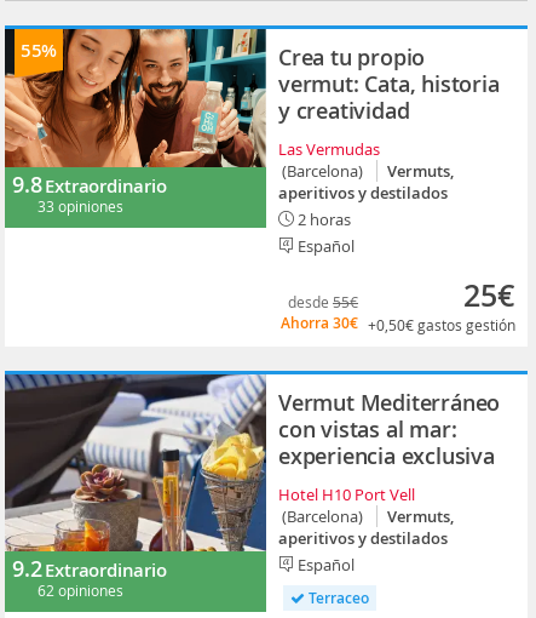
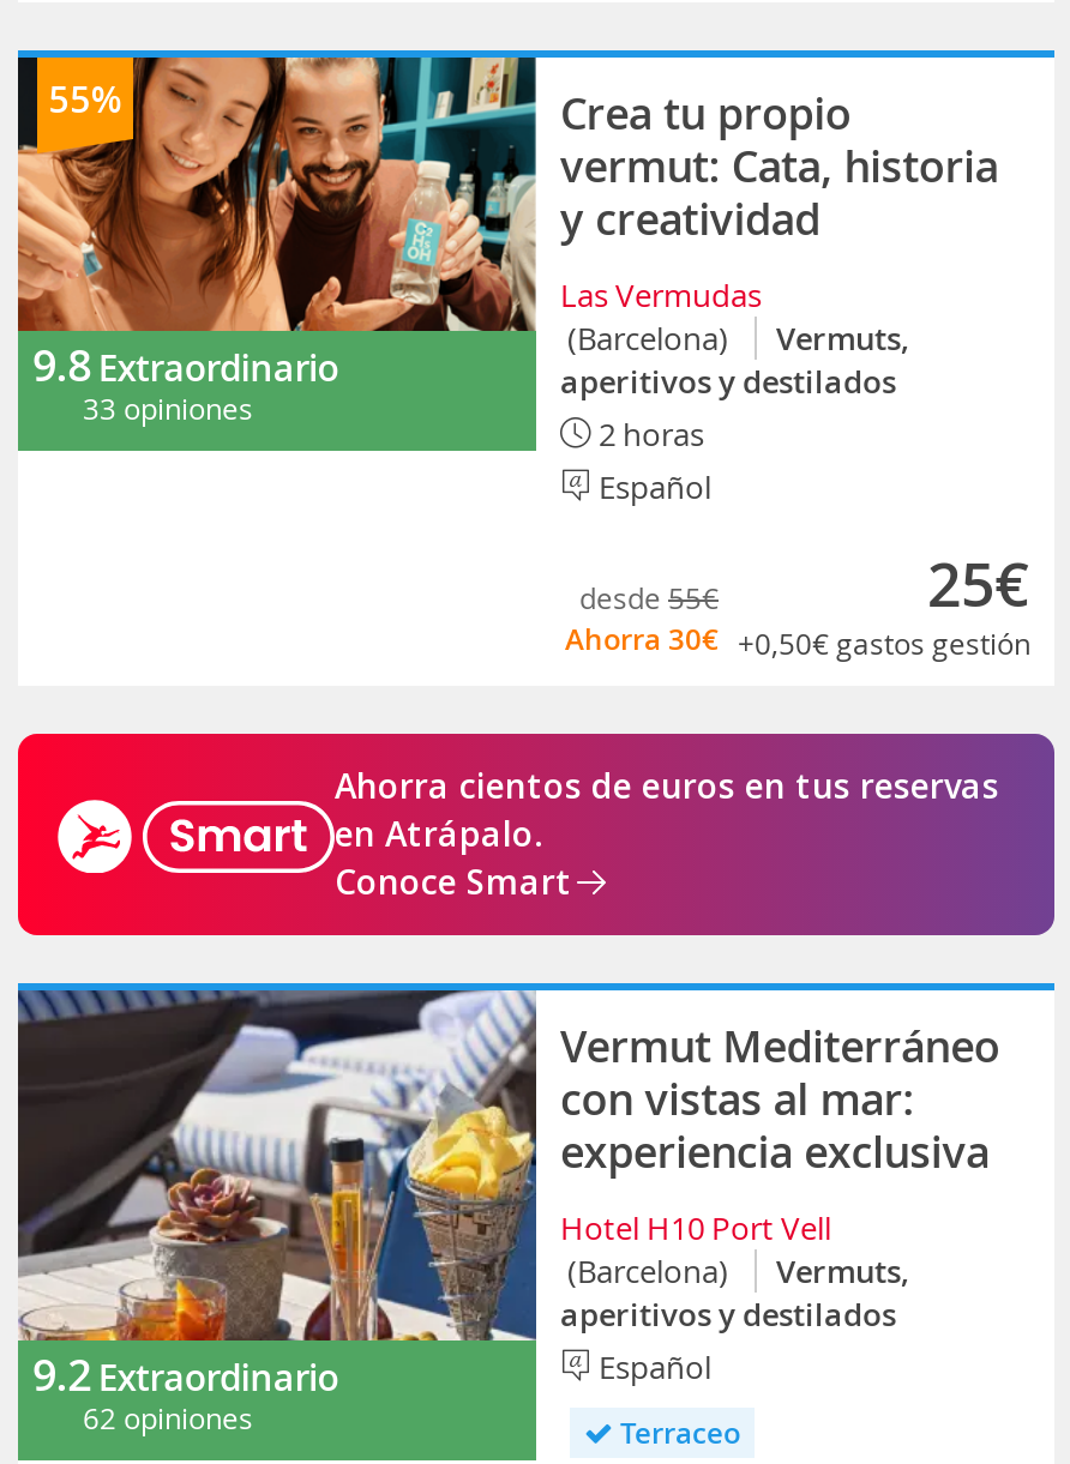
+ [image]
+ Ahorra cientos de euros en tus reservas
+ en Atrápalo.
+ Conoce Smart
